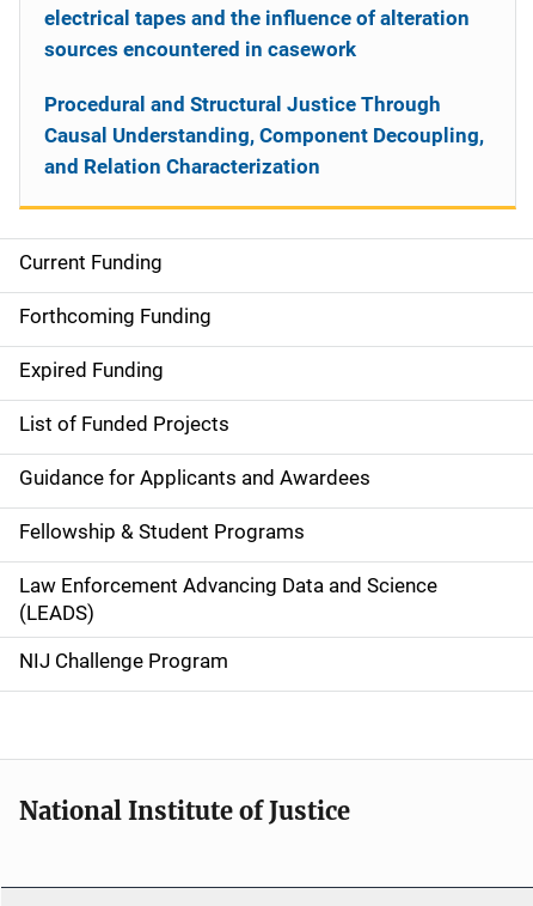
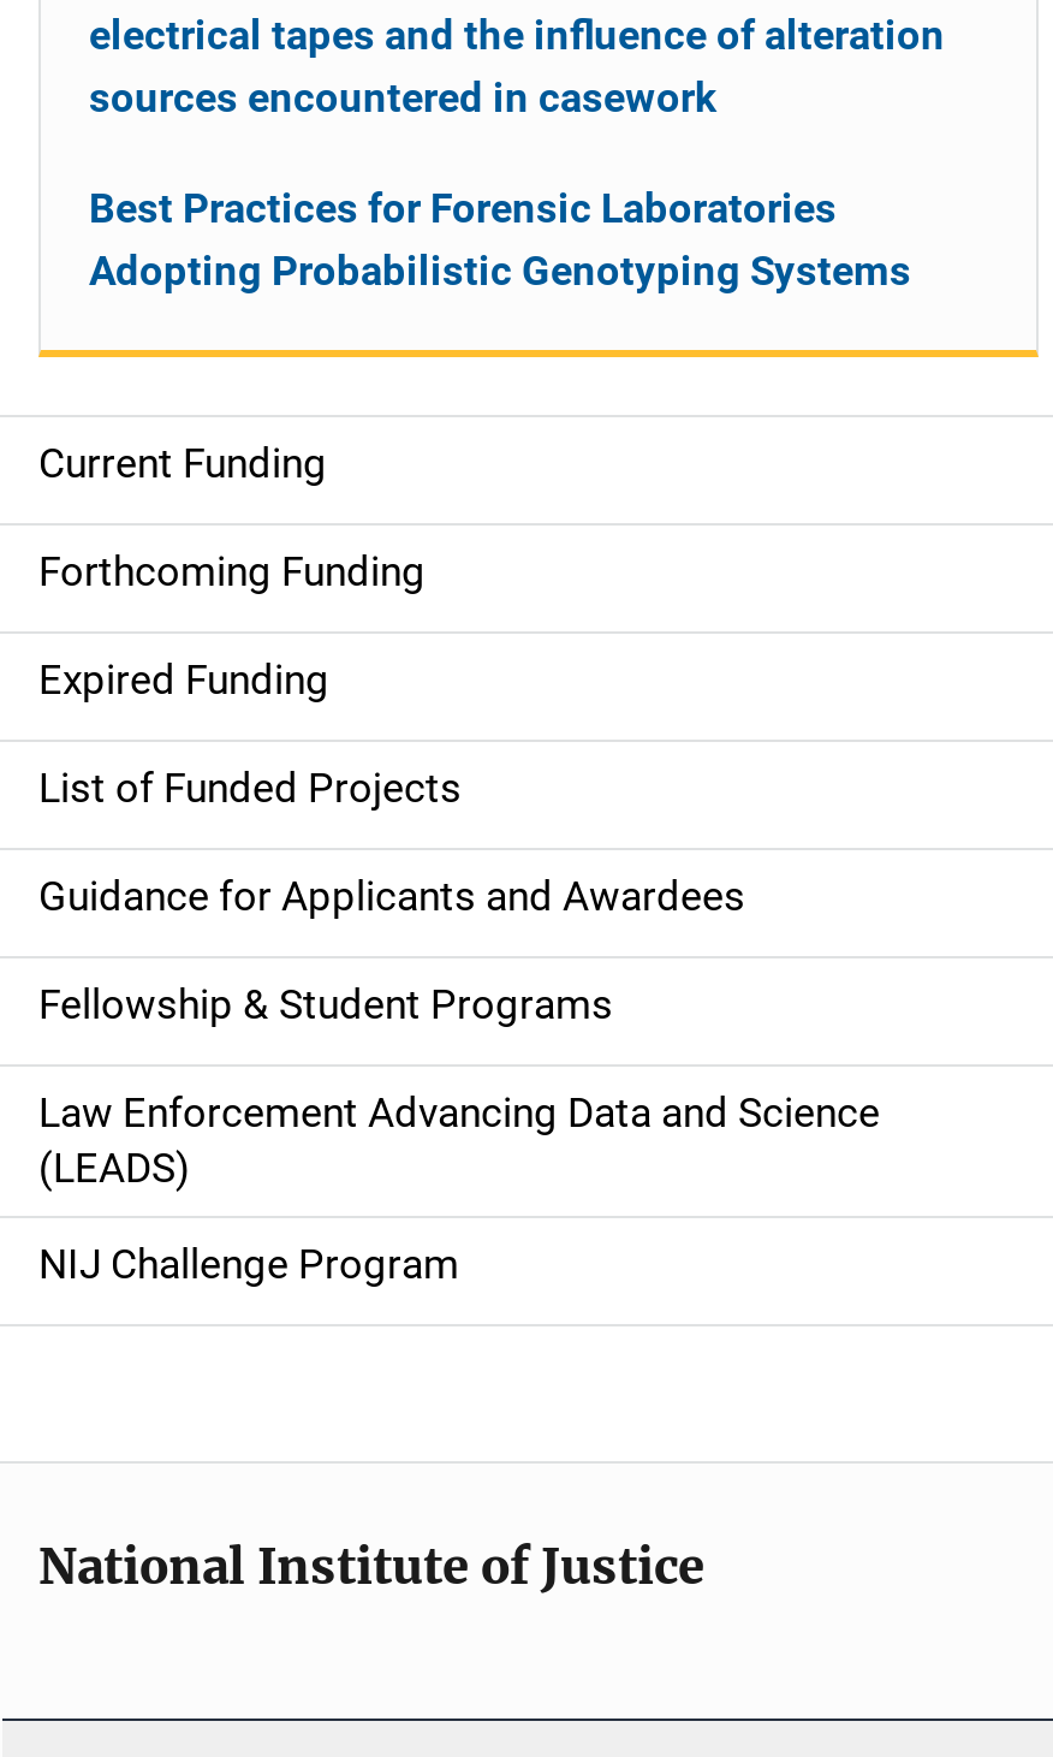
- Procedural and Structural Justice Through
- Causal Understanding, Component Decoupling,
- and Relation Characterization
+ Best Practices for Forensic Laboratories
+ Adopting Probabilistic Genotyping Systems
